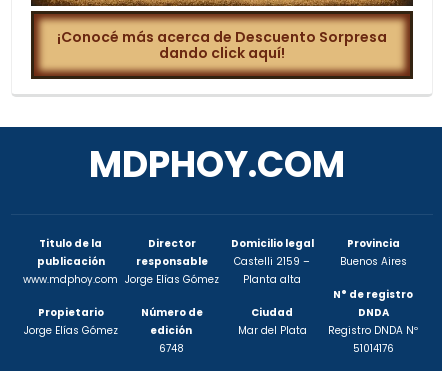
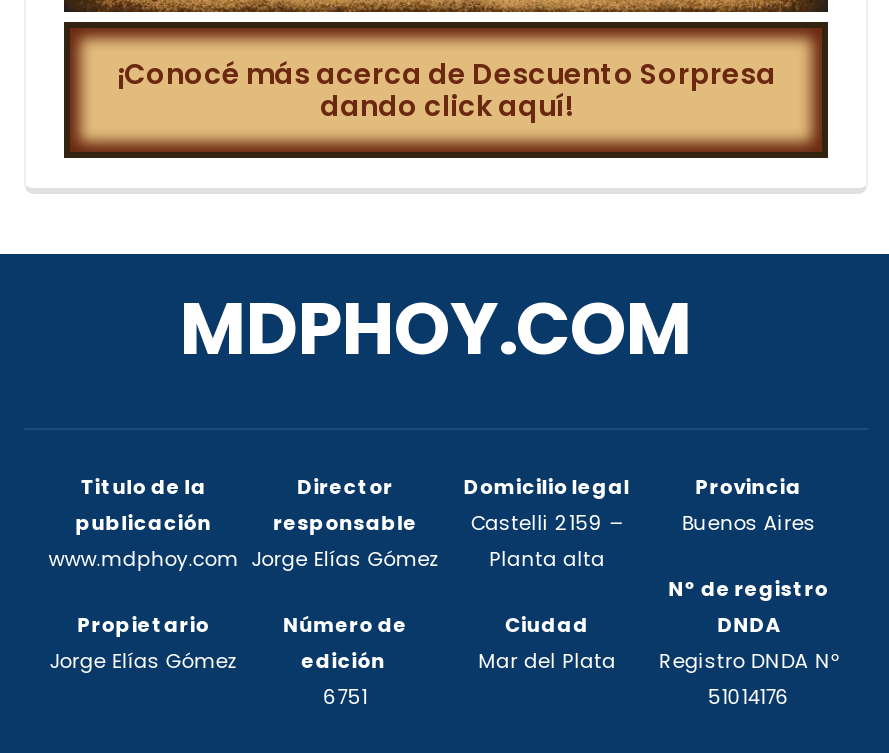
- 6748
+ 6751
